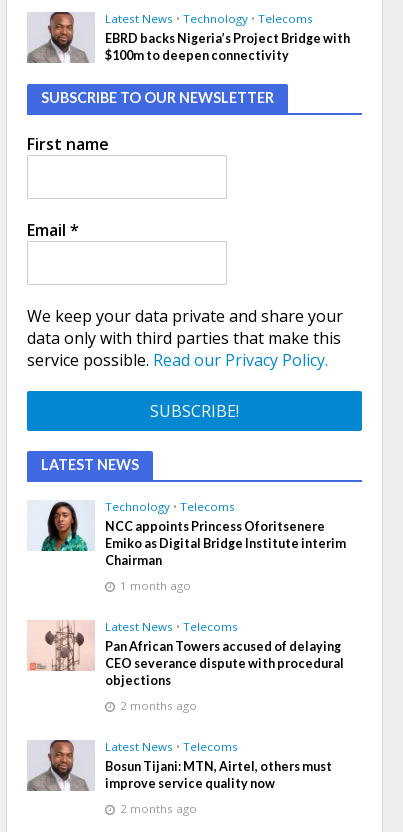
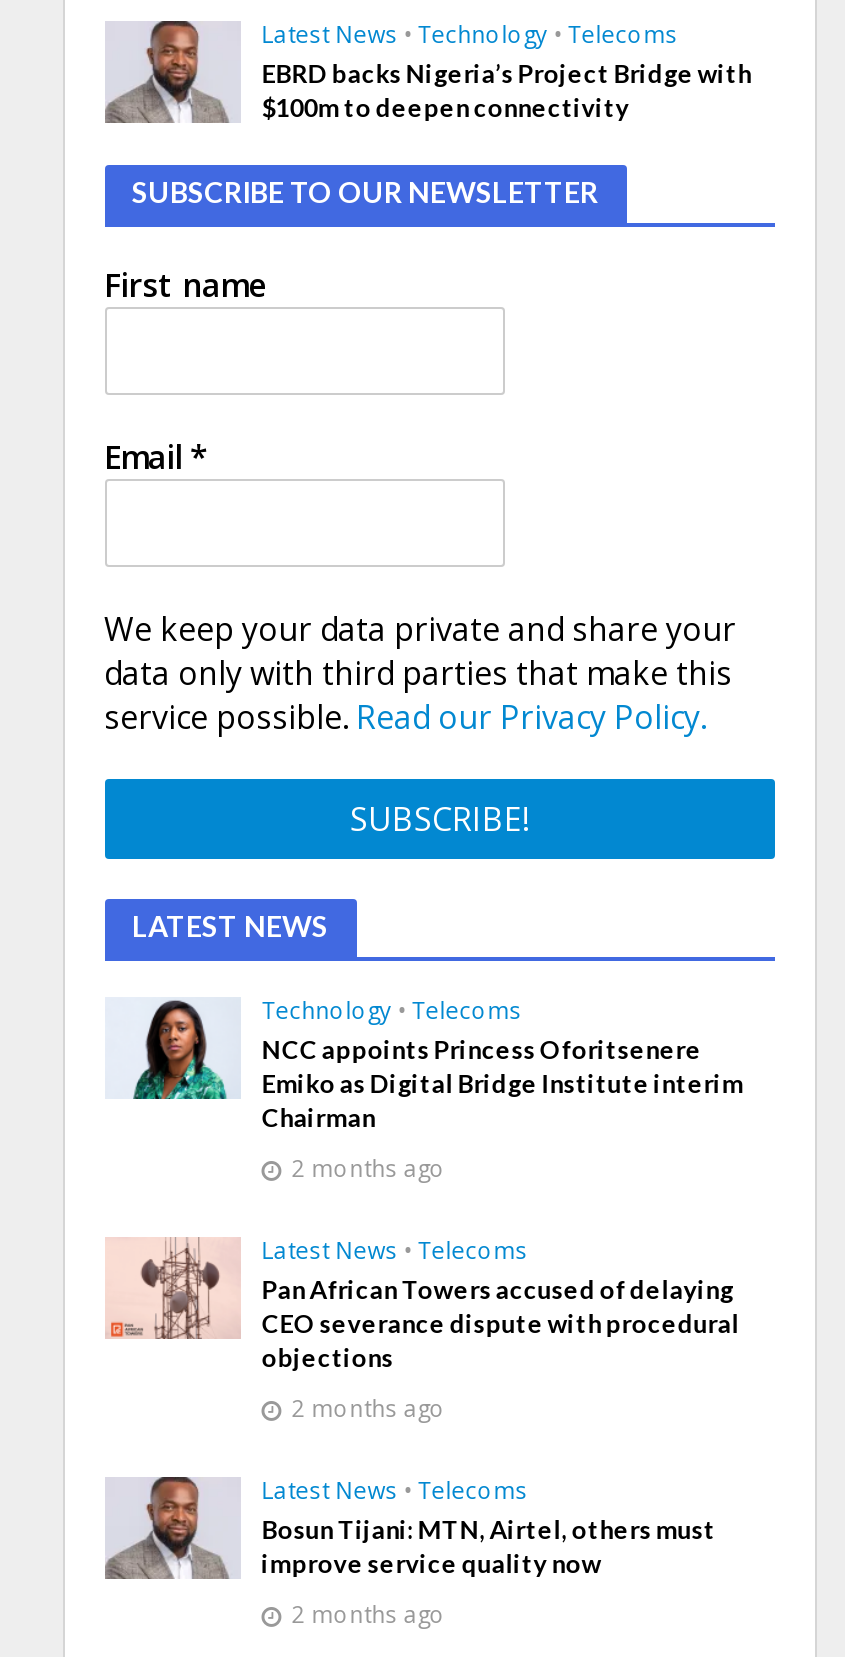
- 1 month ago
+ 2 months ago
